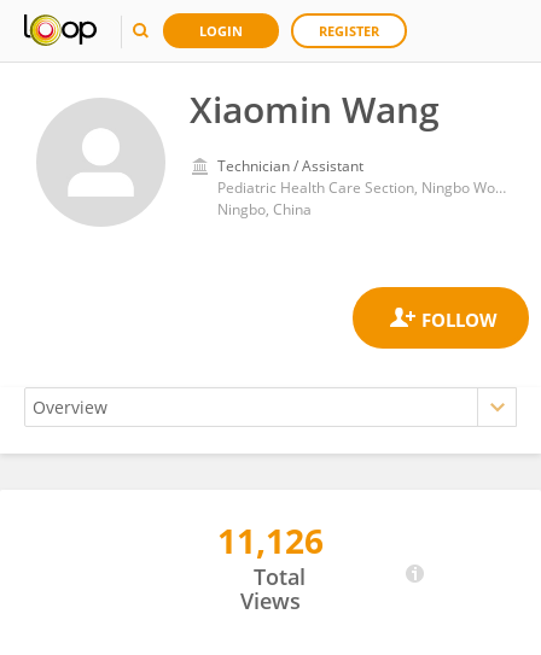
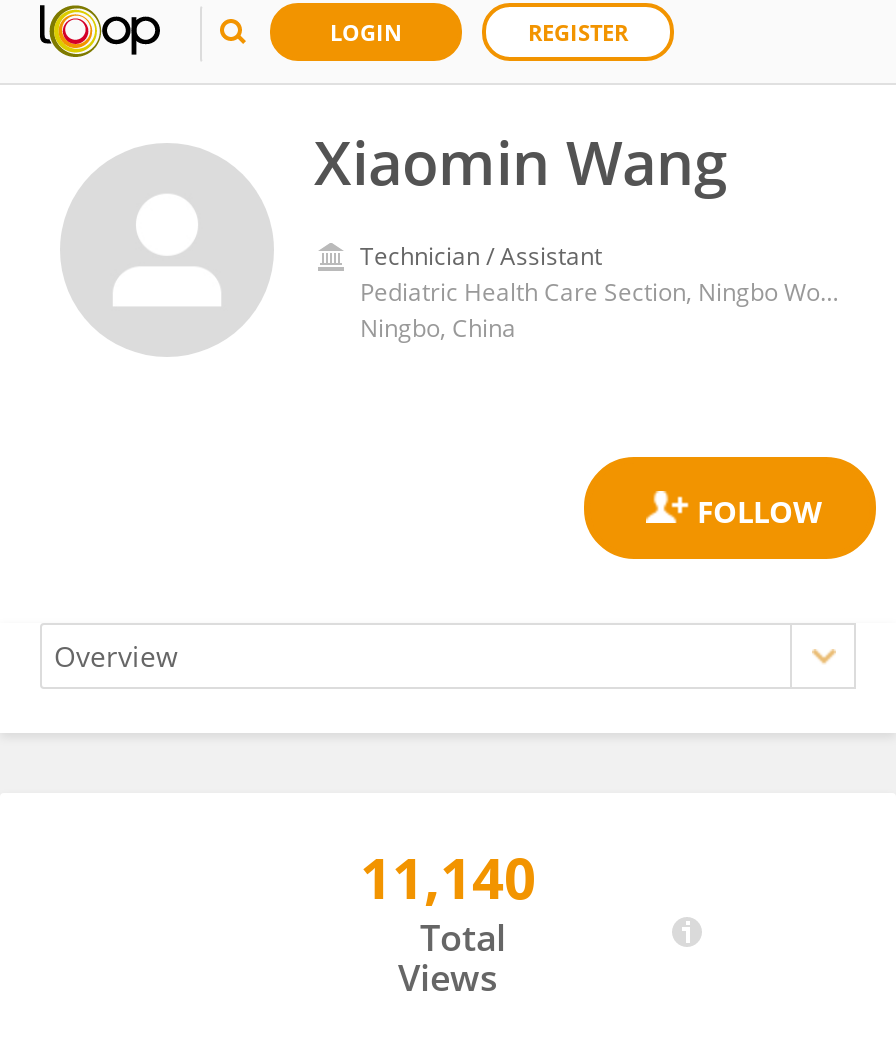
- 11,126
+ 11,140
